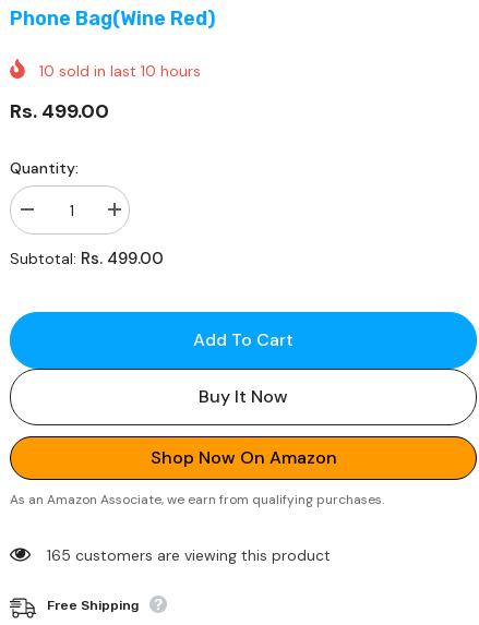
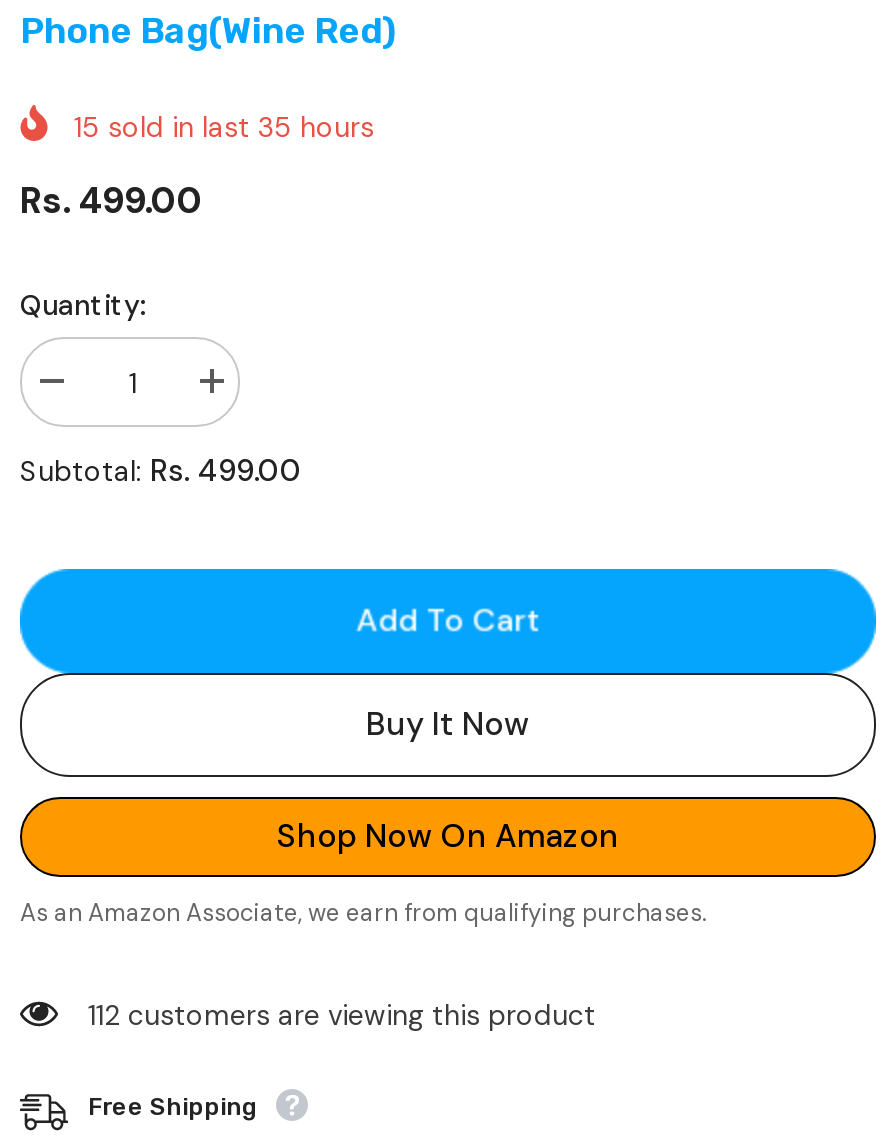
- 10 sold in last 10 hours
+ 15 sold in last 35 hours

- 165 customers are viewing this product
+ 112 customers are viewing this product
